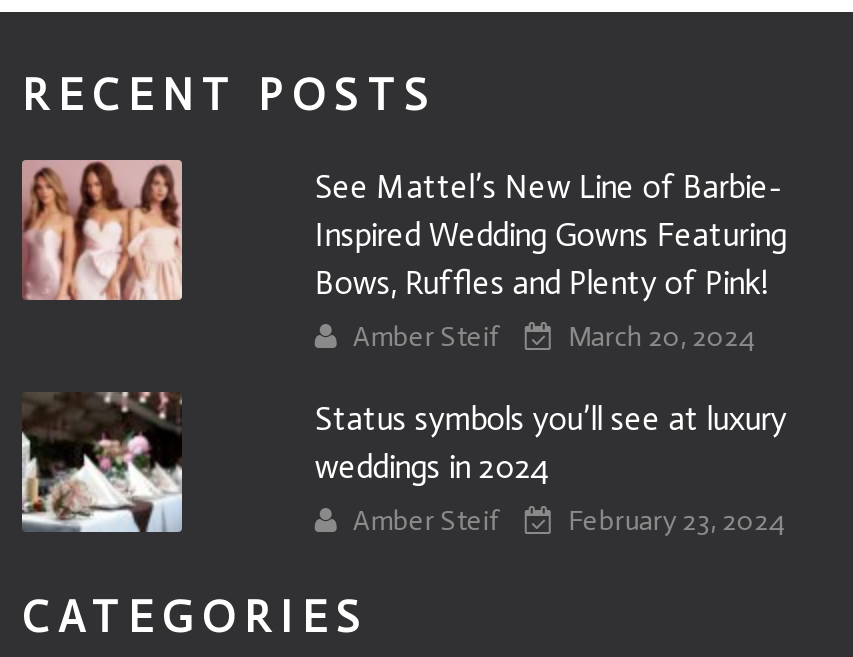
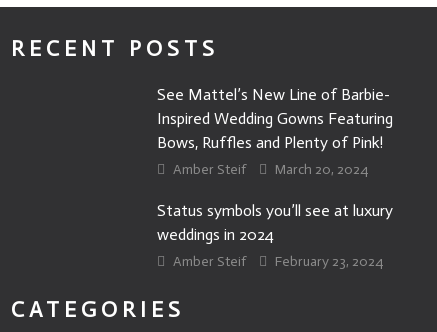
- [image]

- [image]
